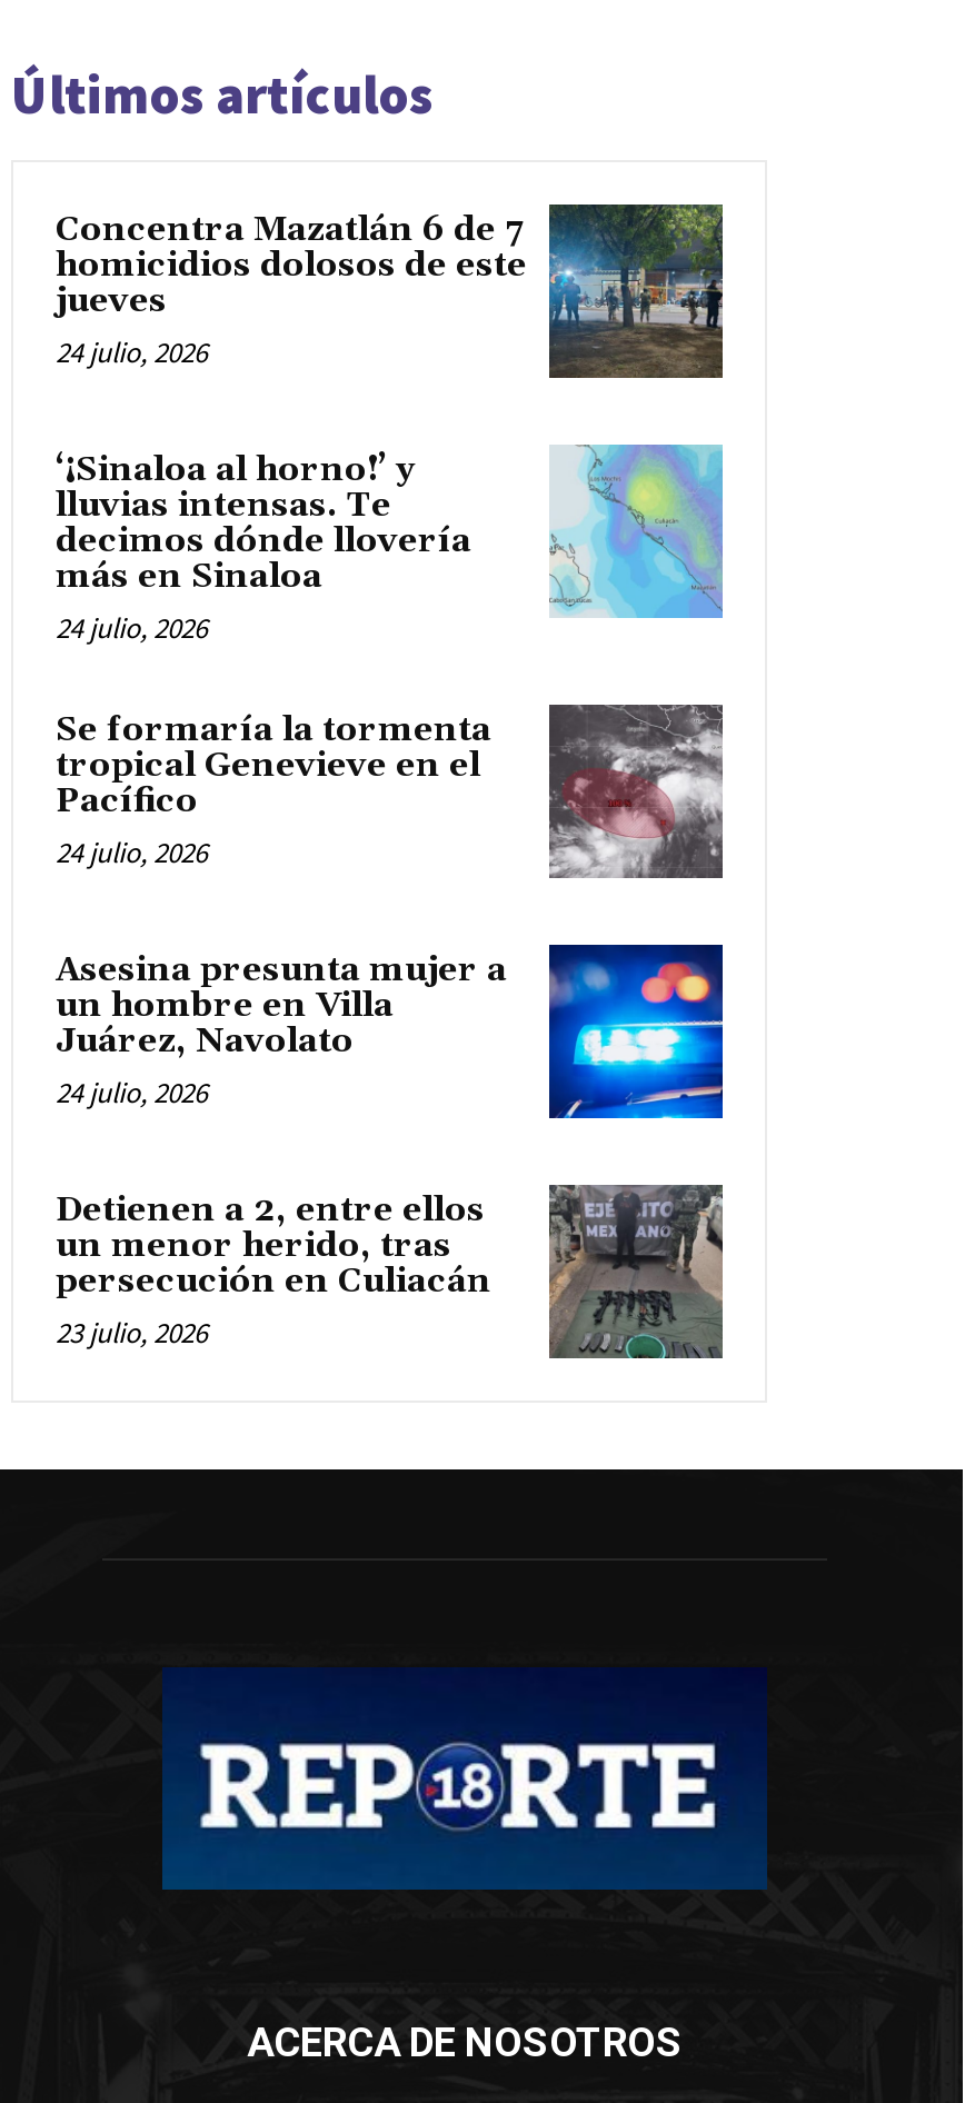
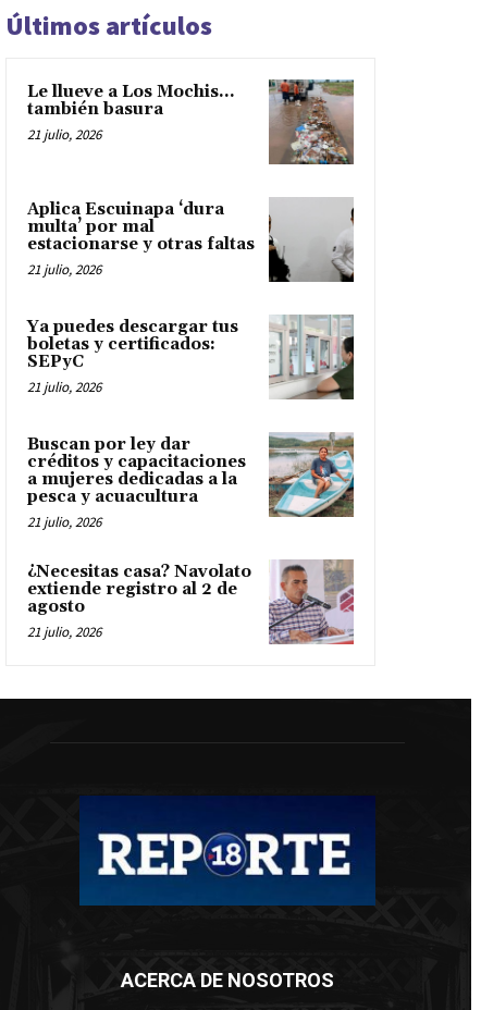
- [image]
- Concentra Mazatlán 6 de 7
- homicidios dolosos de este
- jueves
- 24 julio, 2026
+ [image]
+ Le llueve a Los Mochis…
+ también basura
+ 21 julio, 2026

- [image]
- ‘¡Sinaloa al horno!’ y
- lluvias intensas. Te
- decimos dónde llovería
- más en Sinaloa
- 24 julio, 2026
+ [image]
+ Aplica Escuinapa ‘dura
+ multa’ por mal
+ estacionarse y otras faltas
+ 21 julio, 2026

- [image]
- Se formaría la tormenta
- tropical Genevieve en el
- Pacífico
- 24 julio, 2026
+ [image]
+ Ya puedes descargar tus
+ boletas y certificados:
+ SEPyC
+ 21 julio, 2026

- [image]
- Asesina presunta mujer a
- un hombre en Villa
- Juárez, Navolato
- 24 julio, 2026
+ [image]
+ Buscan por ley dar
+ créditos y capacitaciones
+ a mujeres dedicadas a la
+ pesca y acuacultura
+ 21 julio, 2026

- [image]
- Detienen a 2, entre ellos
- un menor herido, tras
- persecución en Culiacán
- 23 julio, 2026
+ [image]
+ ¿Necesitas casa? Navolato
+ extiende registro al 2 de
+ agosto
+ 21 julio, 2026
